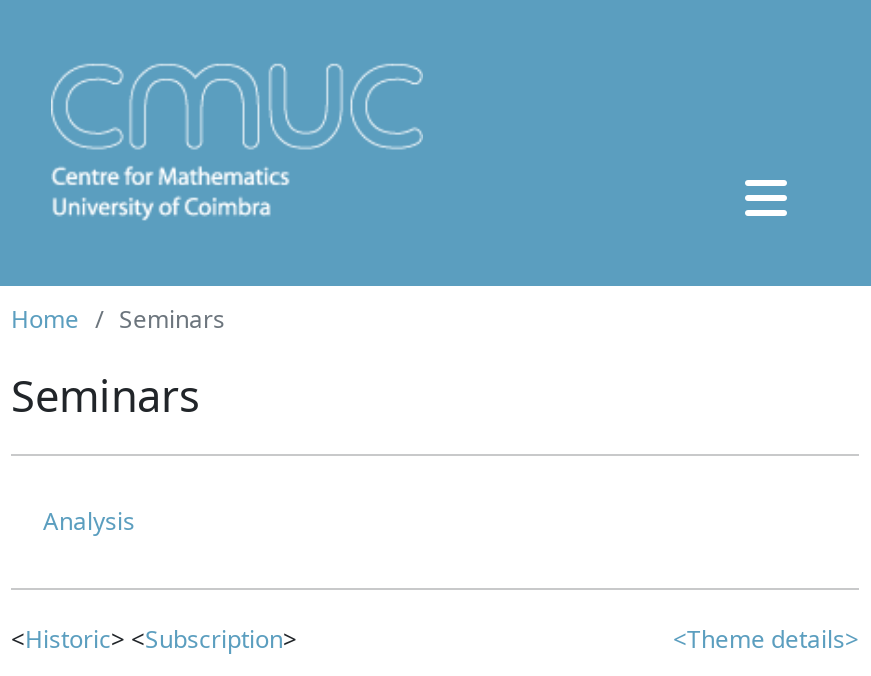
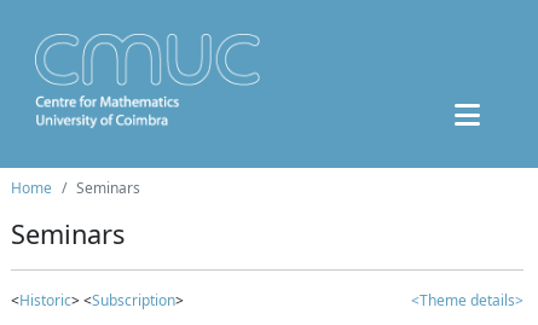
- Analysis
